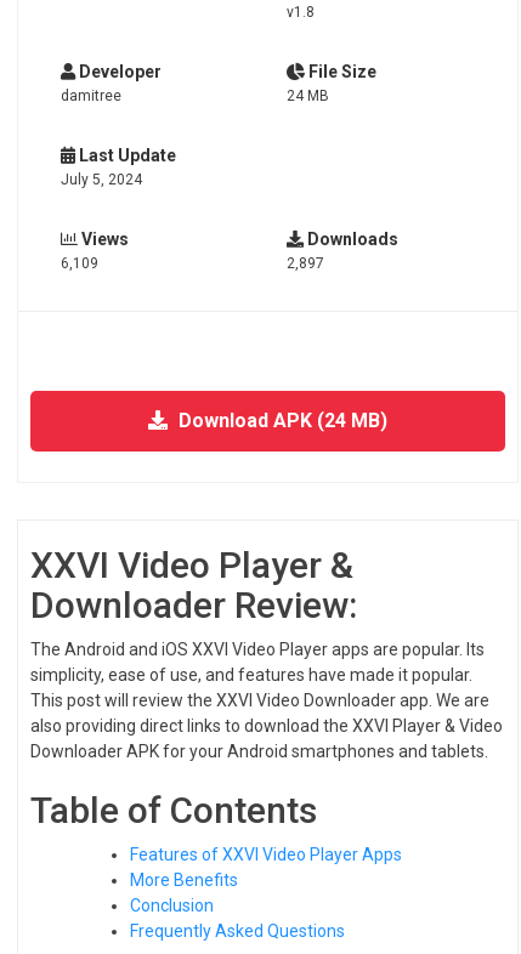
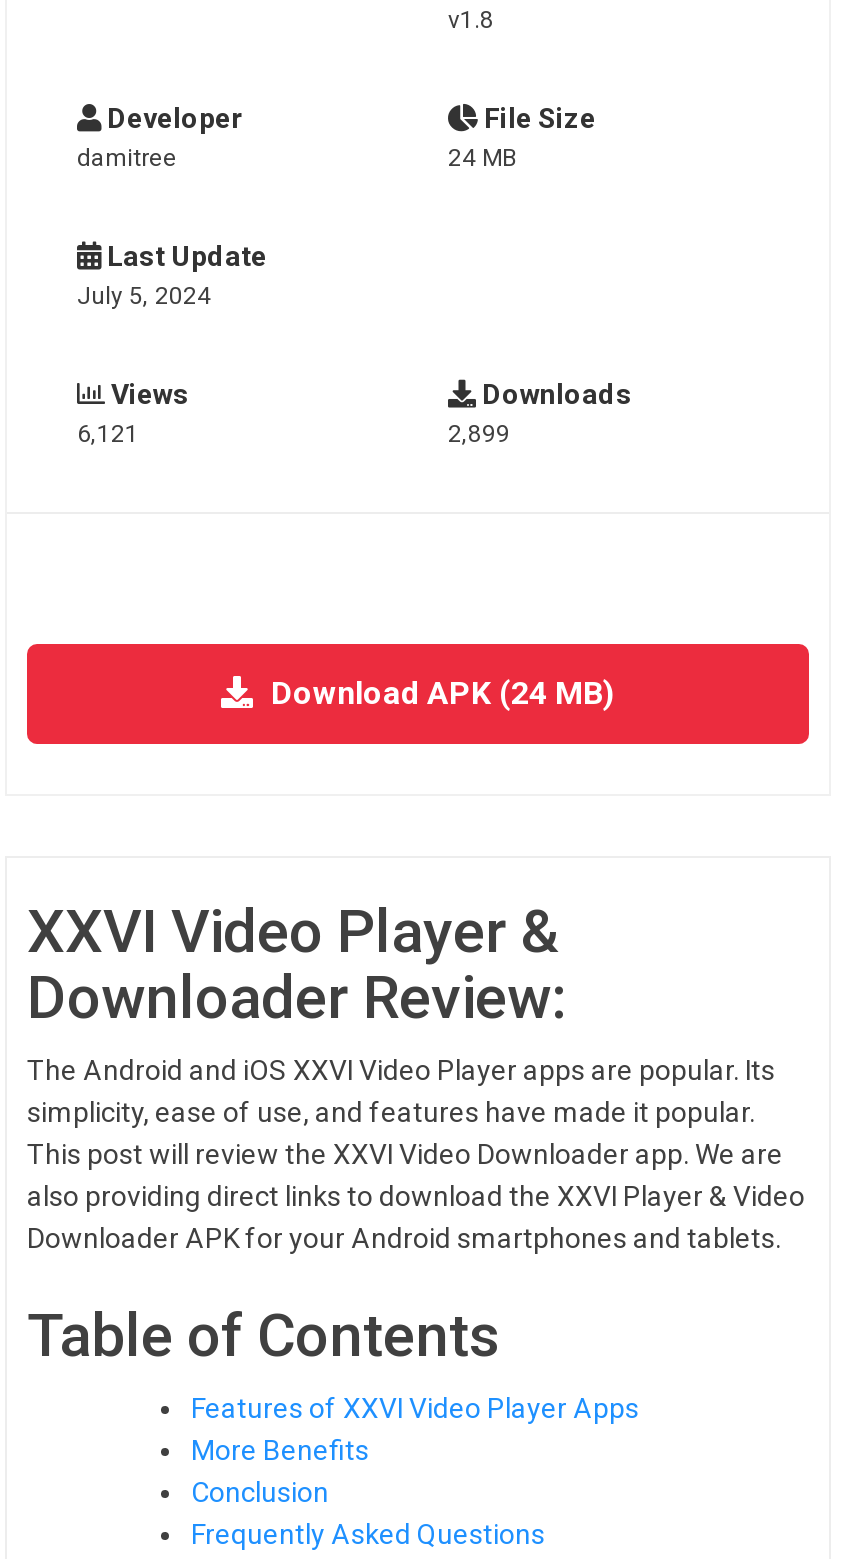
- 6,109
+ 6,121

- 2,897
+ 2,899
